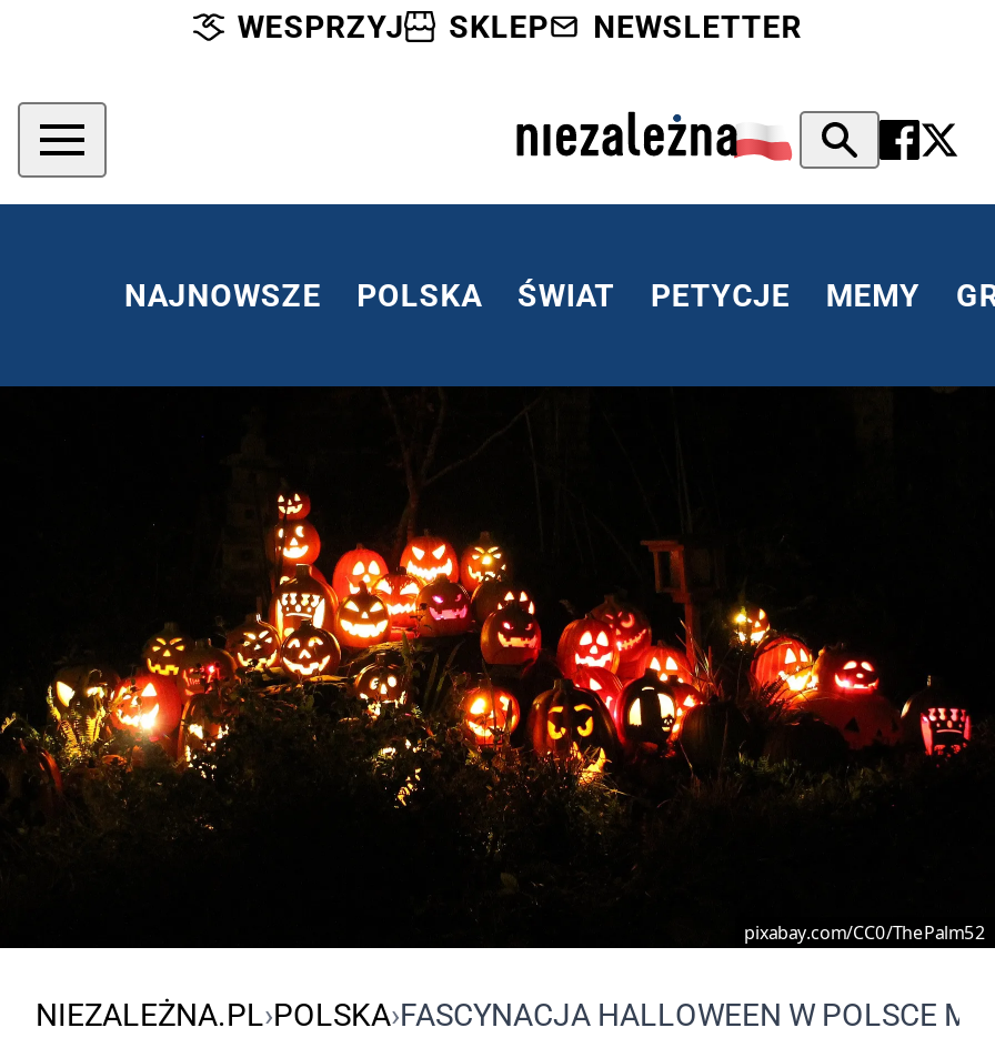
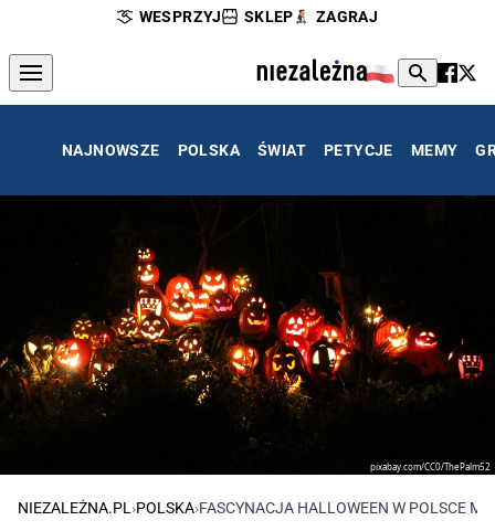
- NEWSLETTER
+ ZAGRAJ
